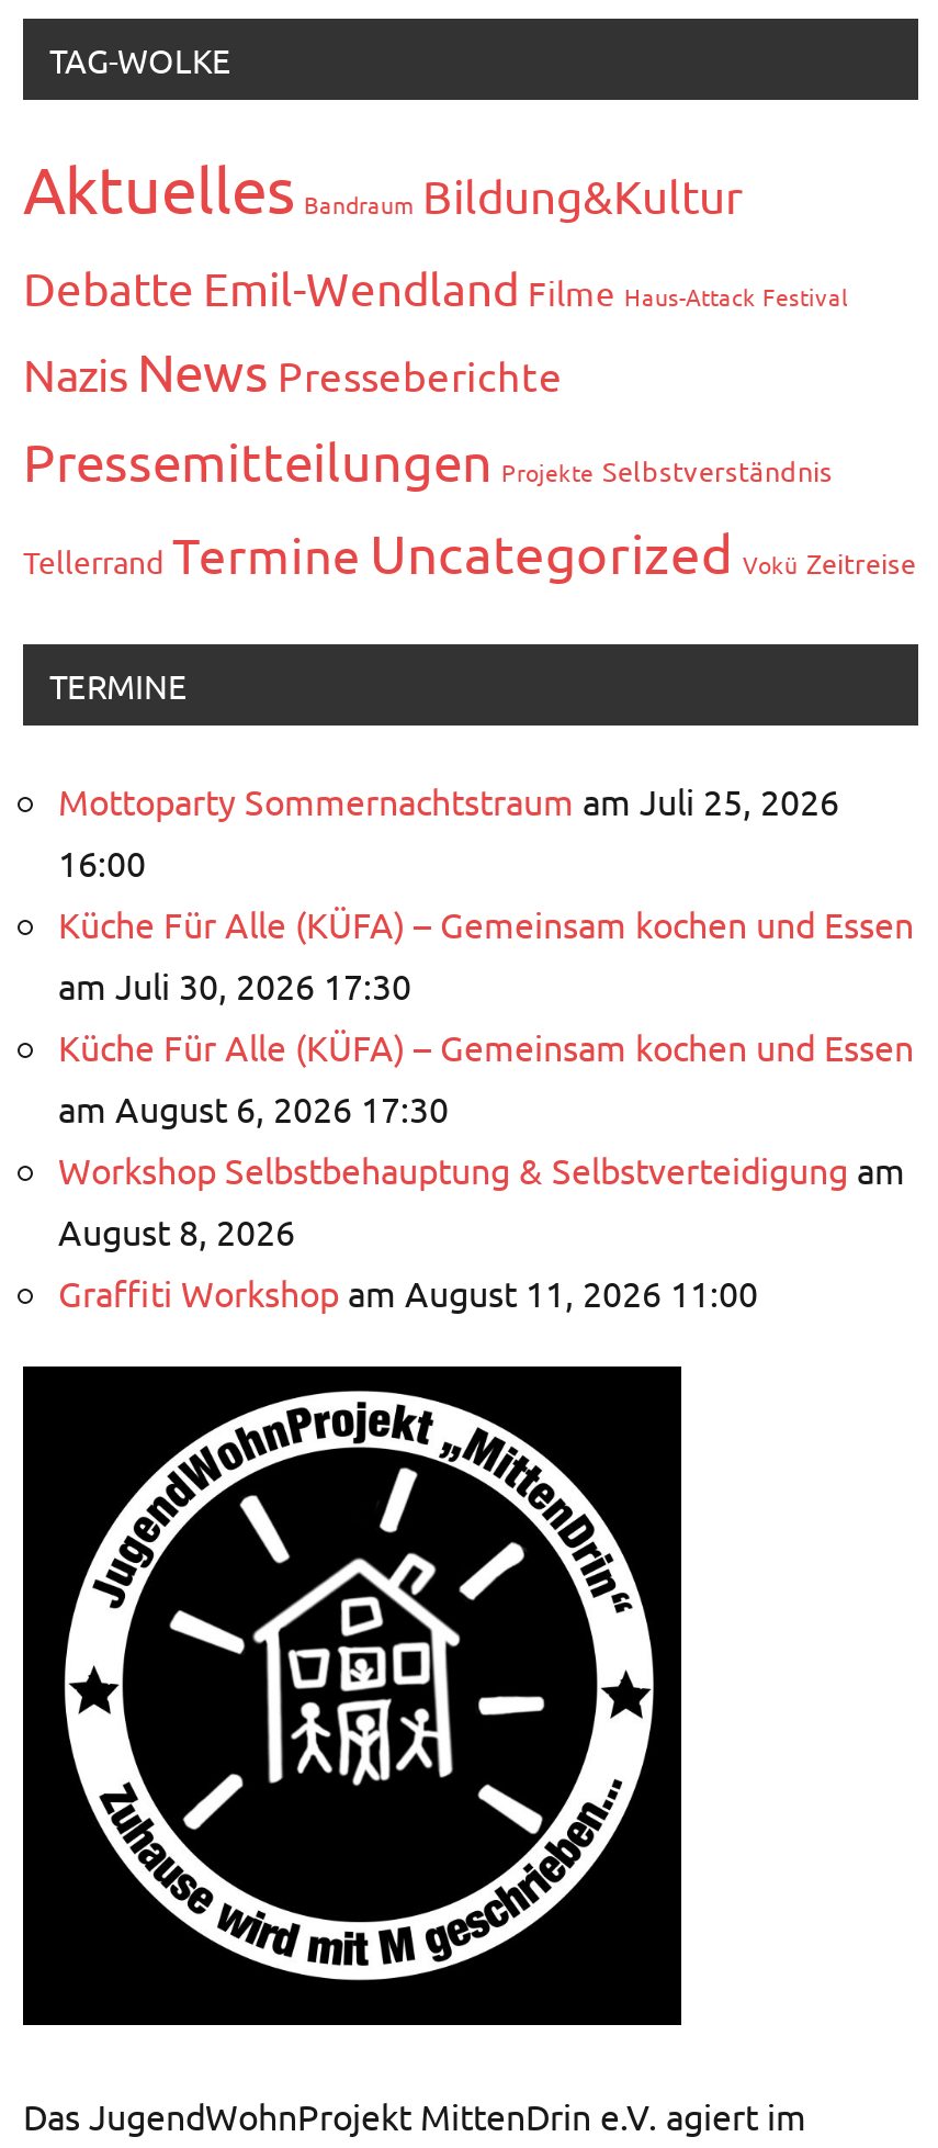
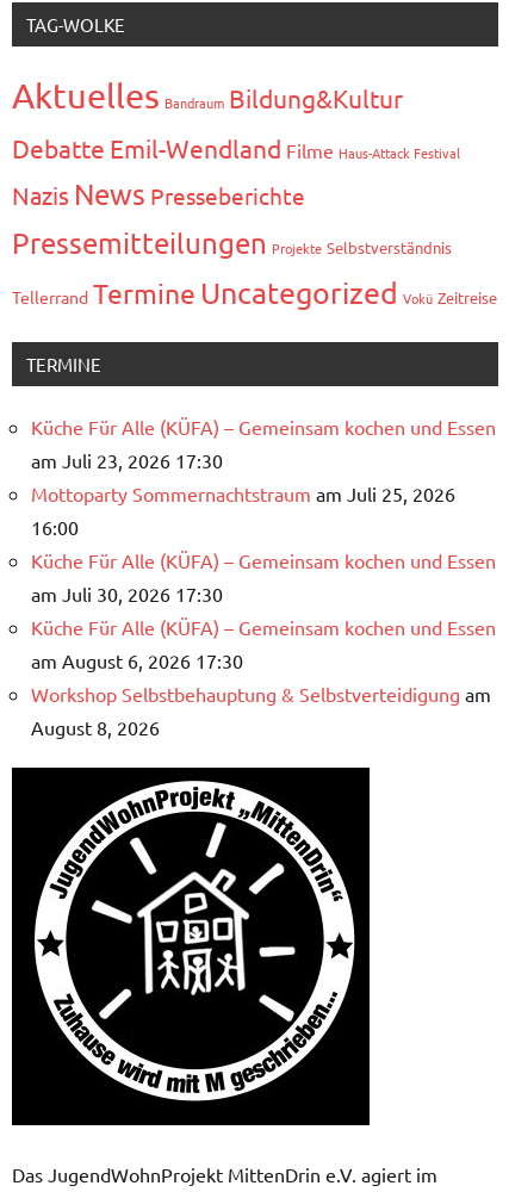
+ Küche Für Alle (KÜFA) – Gemeinsam kochen und Essen
+ am Juli 23, 2026 17:30

moved down: Mottoparty Sommernachtstraum am Juli 25, 2026 | 16:00 | Küche Für Alle (KÜFA) – Gemeinsam kochen und Essen | am Juli 30, 2026 17:30 | Küche Für Alle (KÜFA) – Gemeinsam kochen und Essen | am August 6, 2026 17:30 | Workshop Selbstbehauptung & Selbstverteidigung am | August 8, 2026

- Graffiti Workshop am August 11, 2026 11:00
